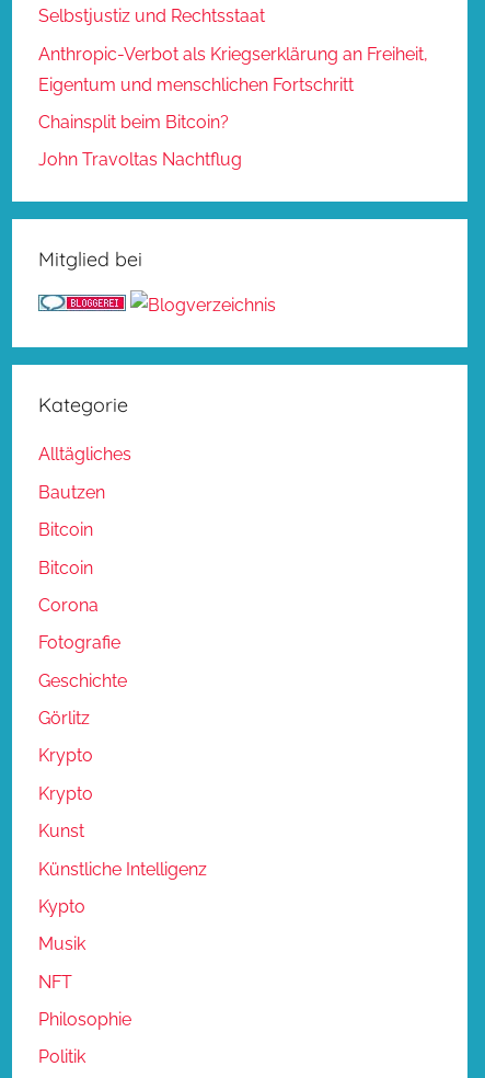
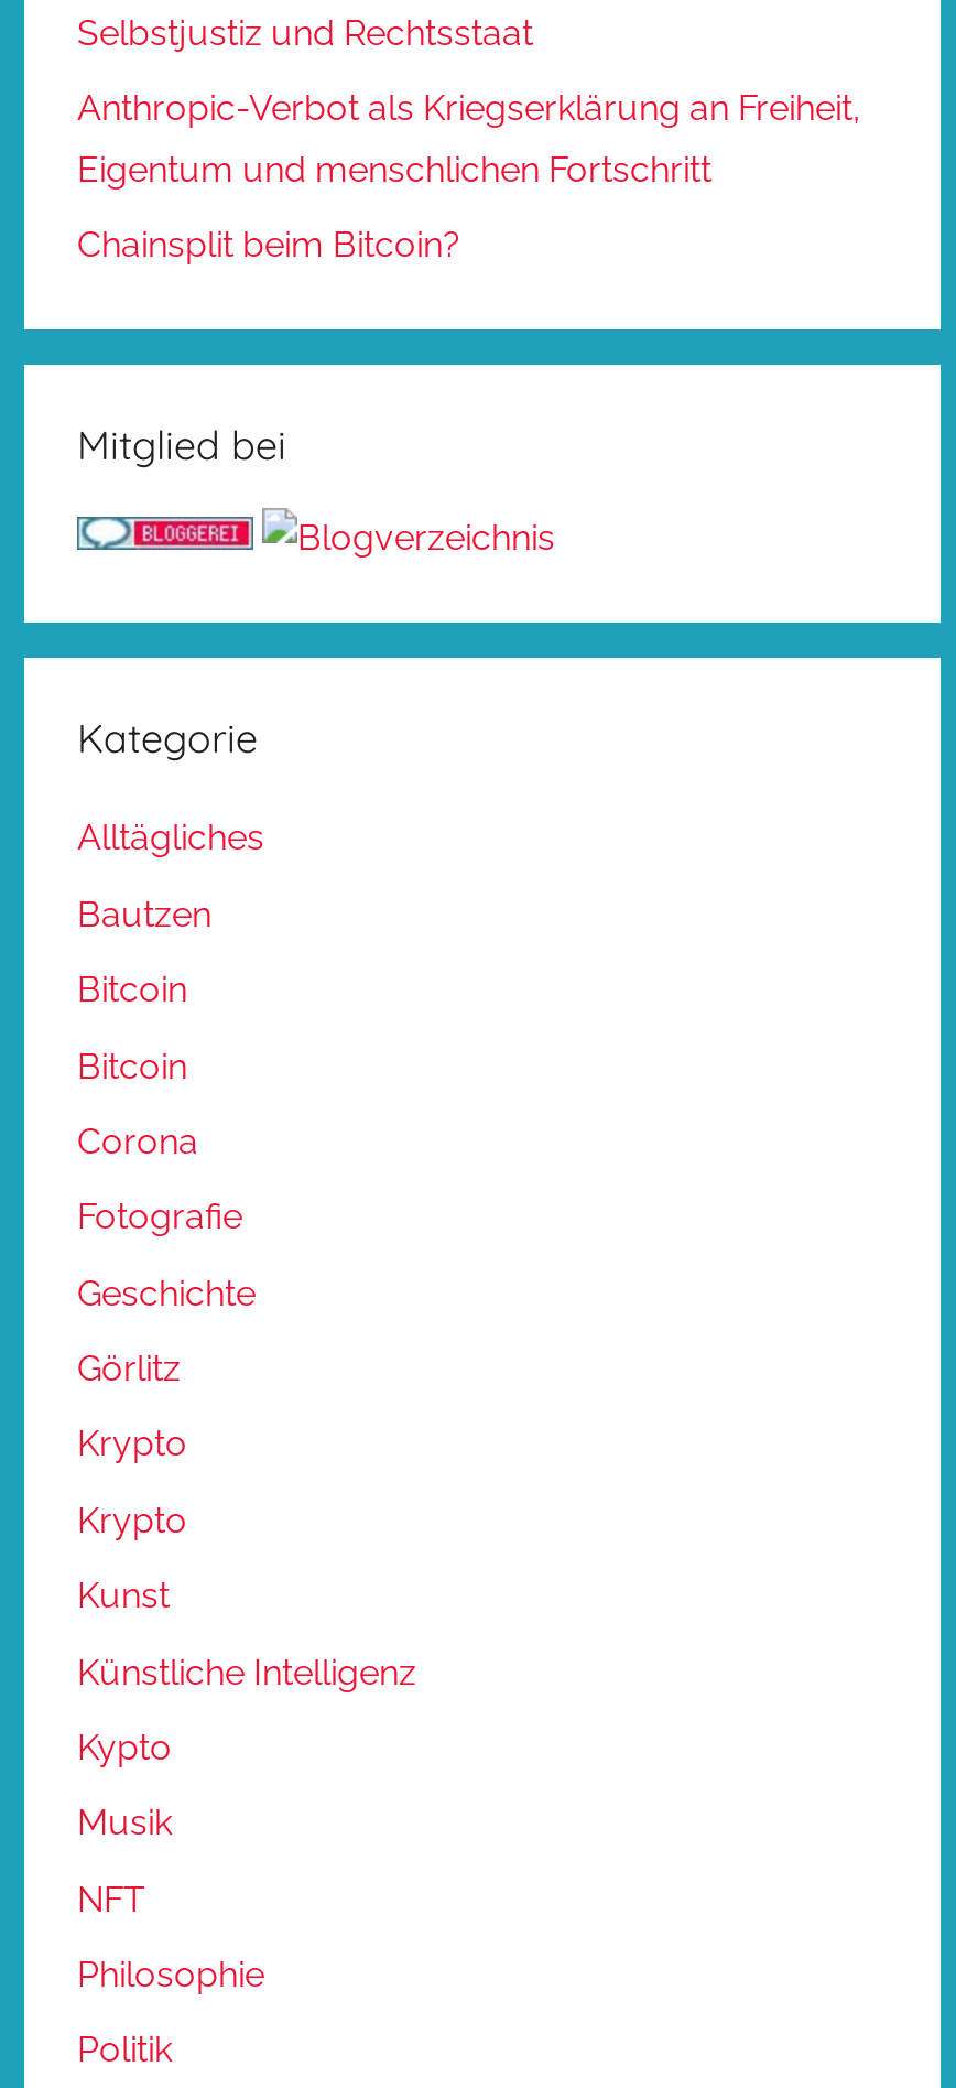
- John Travoltas Nachtflug
